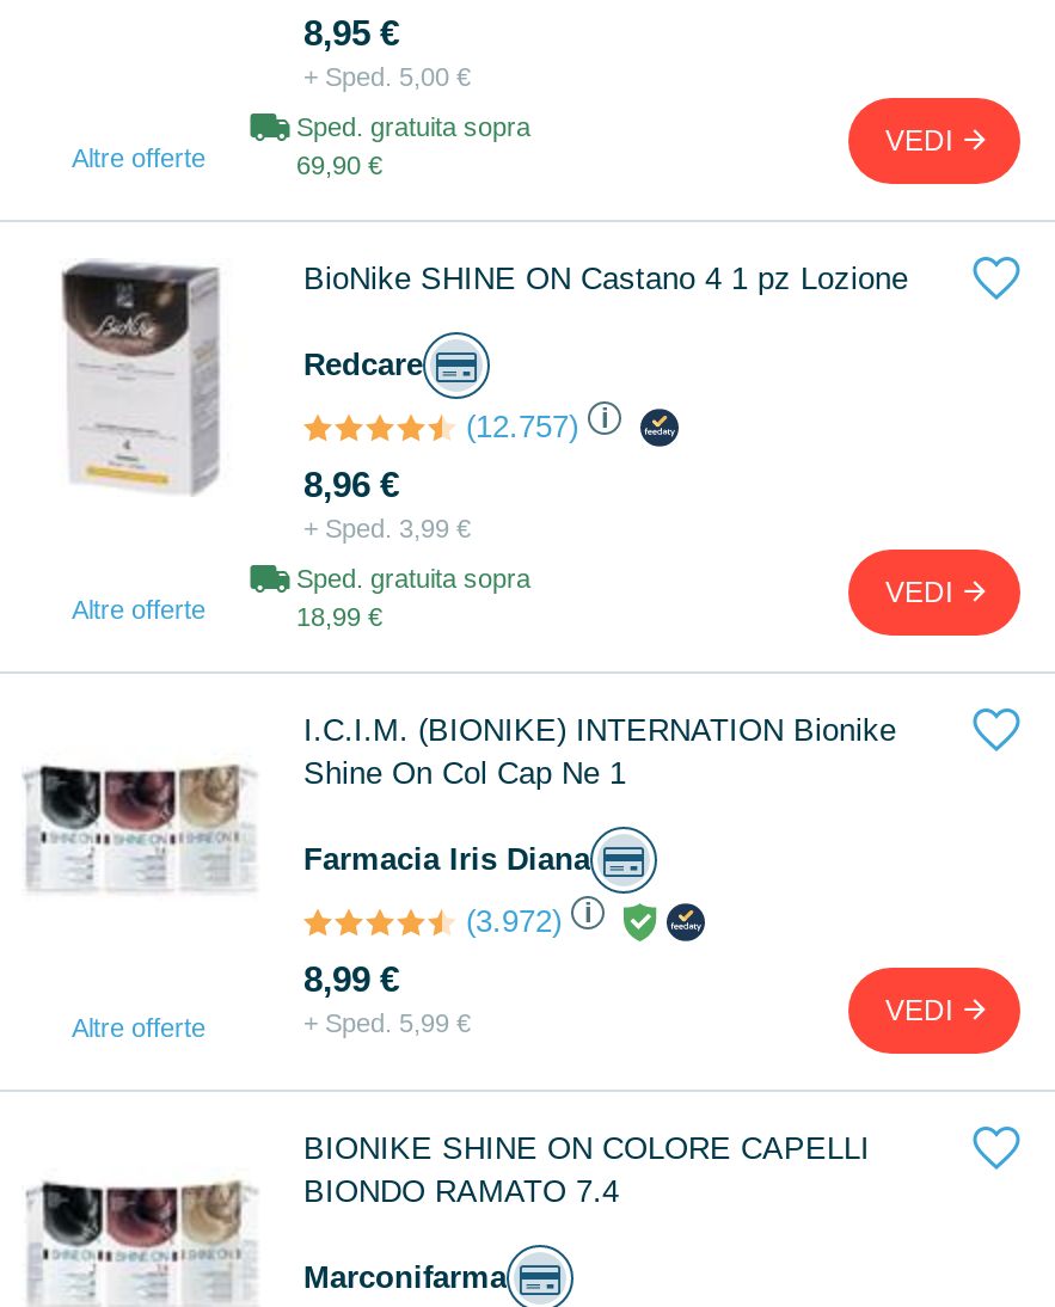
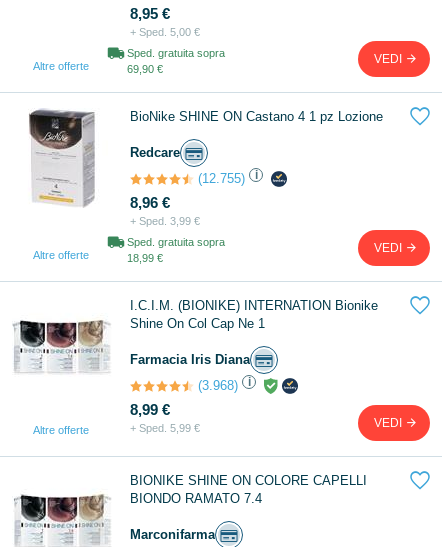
- (12.757)
+ (12.755)

- (3.972)
+ (3.968)
